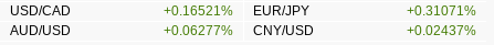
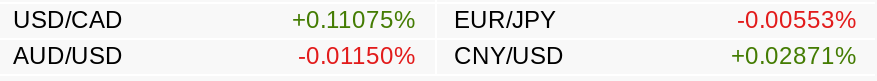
- +0.16521% EUR/JPY
+ +0.11075% EUR/JPY

- +0.31071%
+ -0.00553%

- +0.06277% CNY/USD
+ -0.01150% CNY/USD

- +0.02437%
+ +0.02871%
